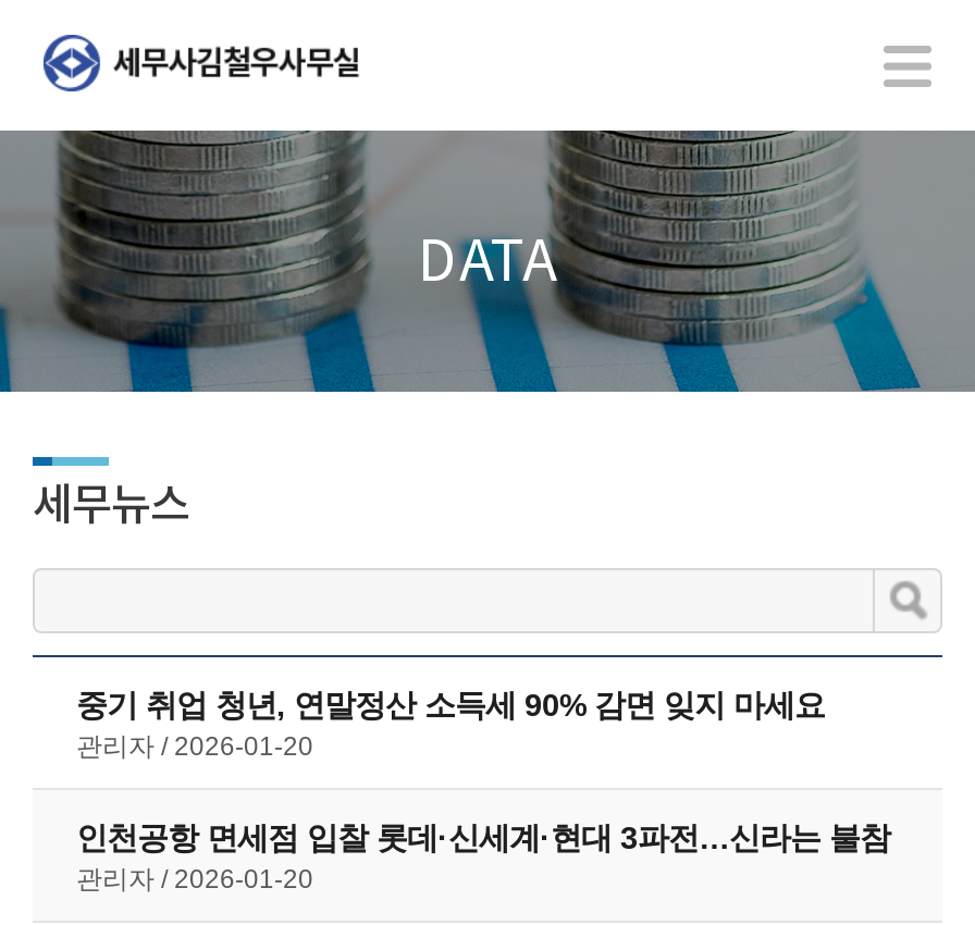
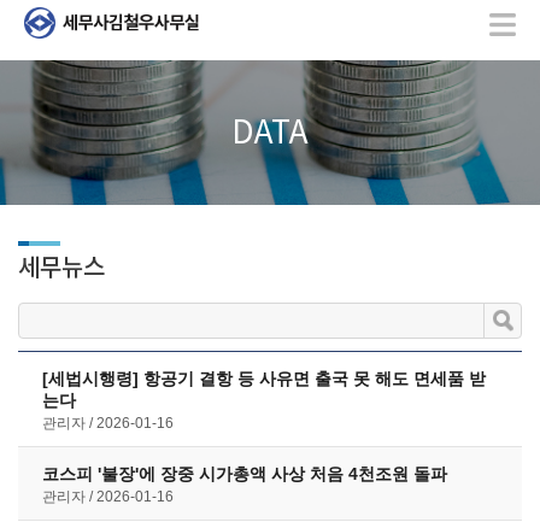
- 중기 취업 청년, 연말정산 소득세 90% 감면 잊지 마세요
+ [세법시행령] 항공기 결항 등 사유면 출국 못 해도 면세품 받
+ 는다

- 관리자 2026-01-20
+ 관리자 2026-01-16

- 인천공항 면세점 입찰 롯데·신세계·현대 3파전…신라는 불참
+ 코스피 '불장'에 장중 시가총액 사상 처음 4천조원 돌파

- 관리자 2026-01-20
+ 관리자 2026-01-16
